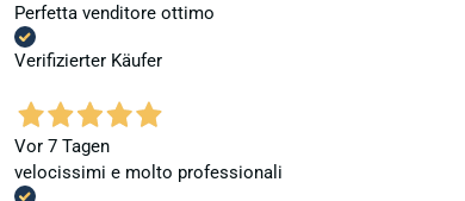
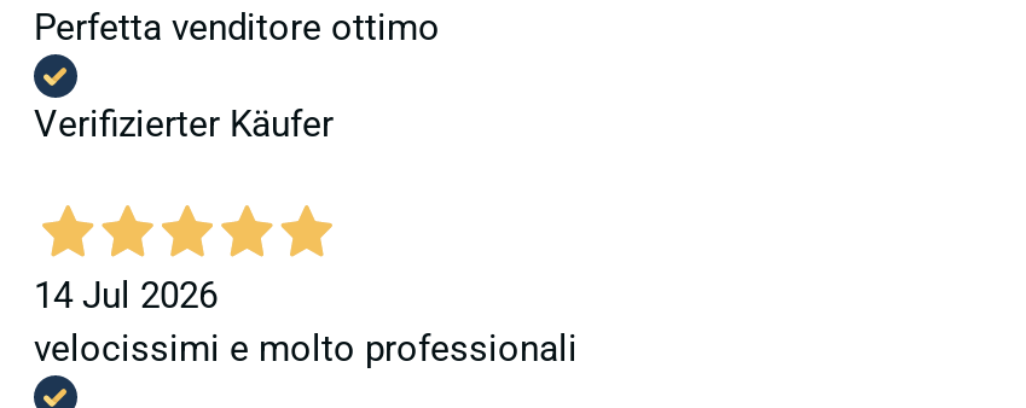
- Vor 7 Tagen
+ 14 Jul 2026
